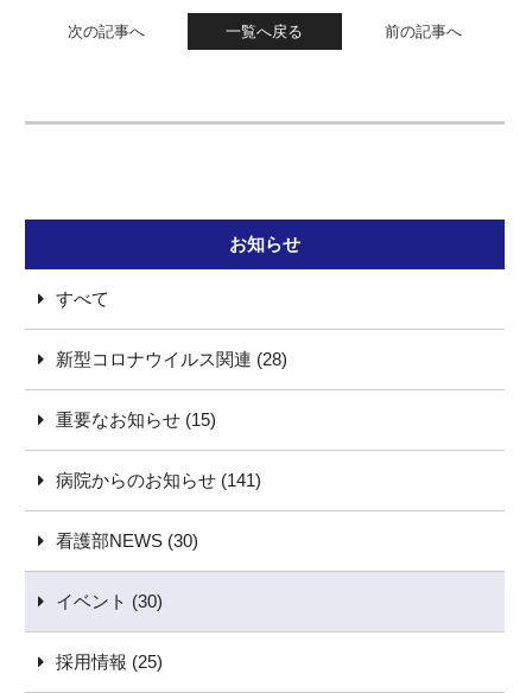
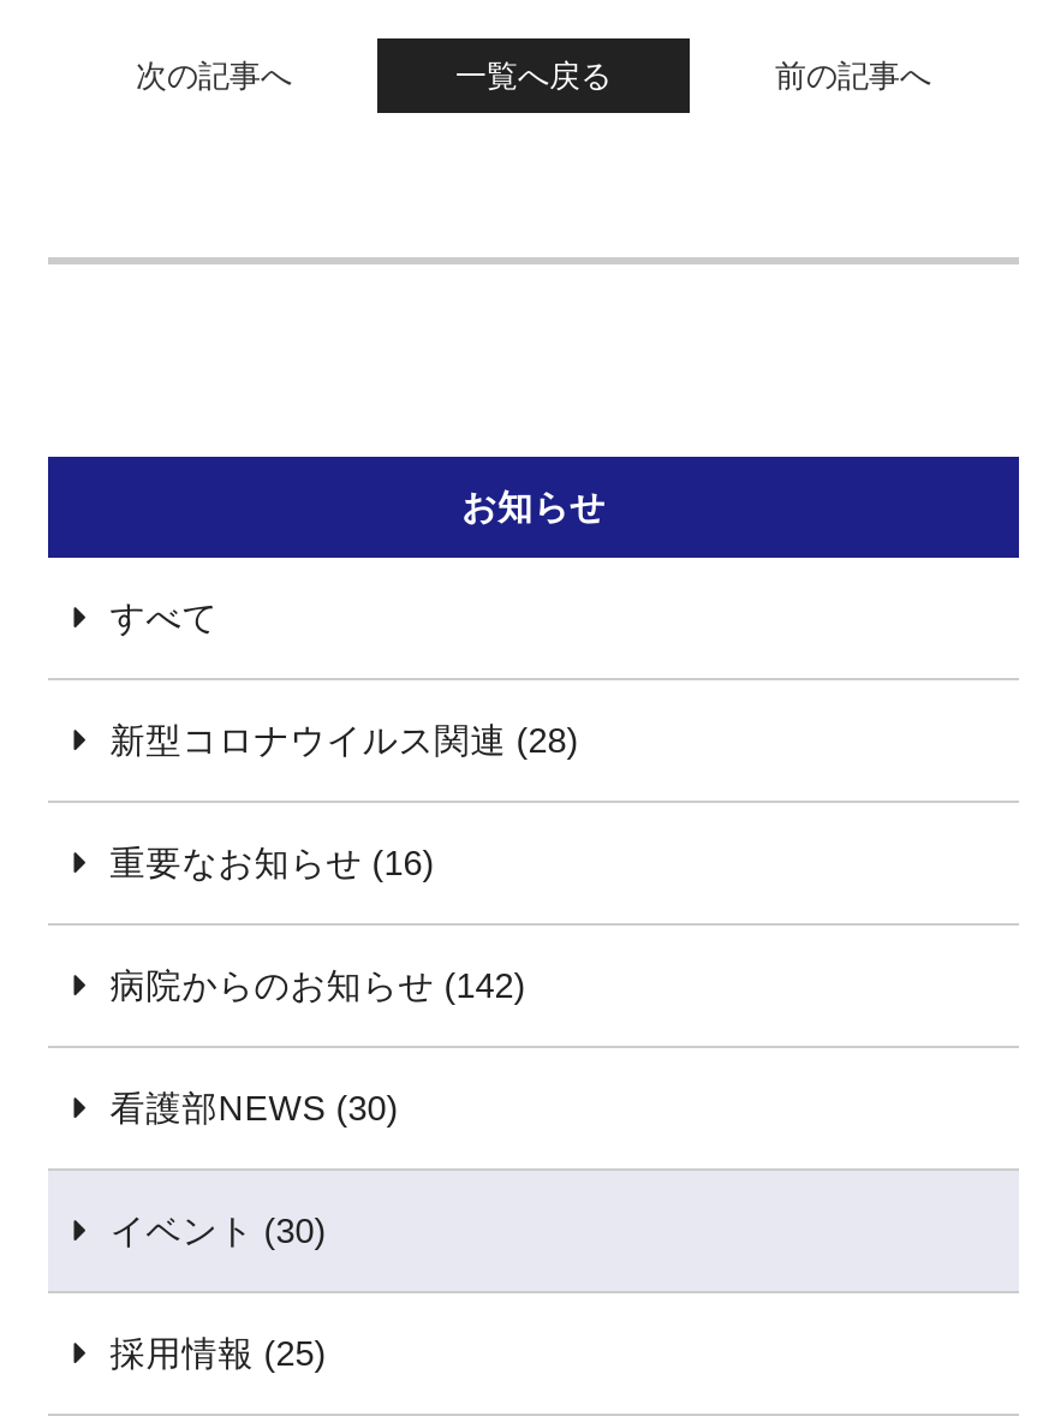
- 重要なお知らせ (15)
+ 重要なお知らせ (16)

- 病院からのお知らせ (141)
+ 病院からのお知らせ (142)
